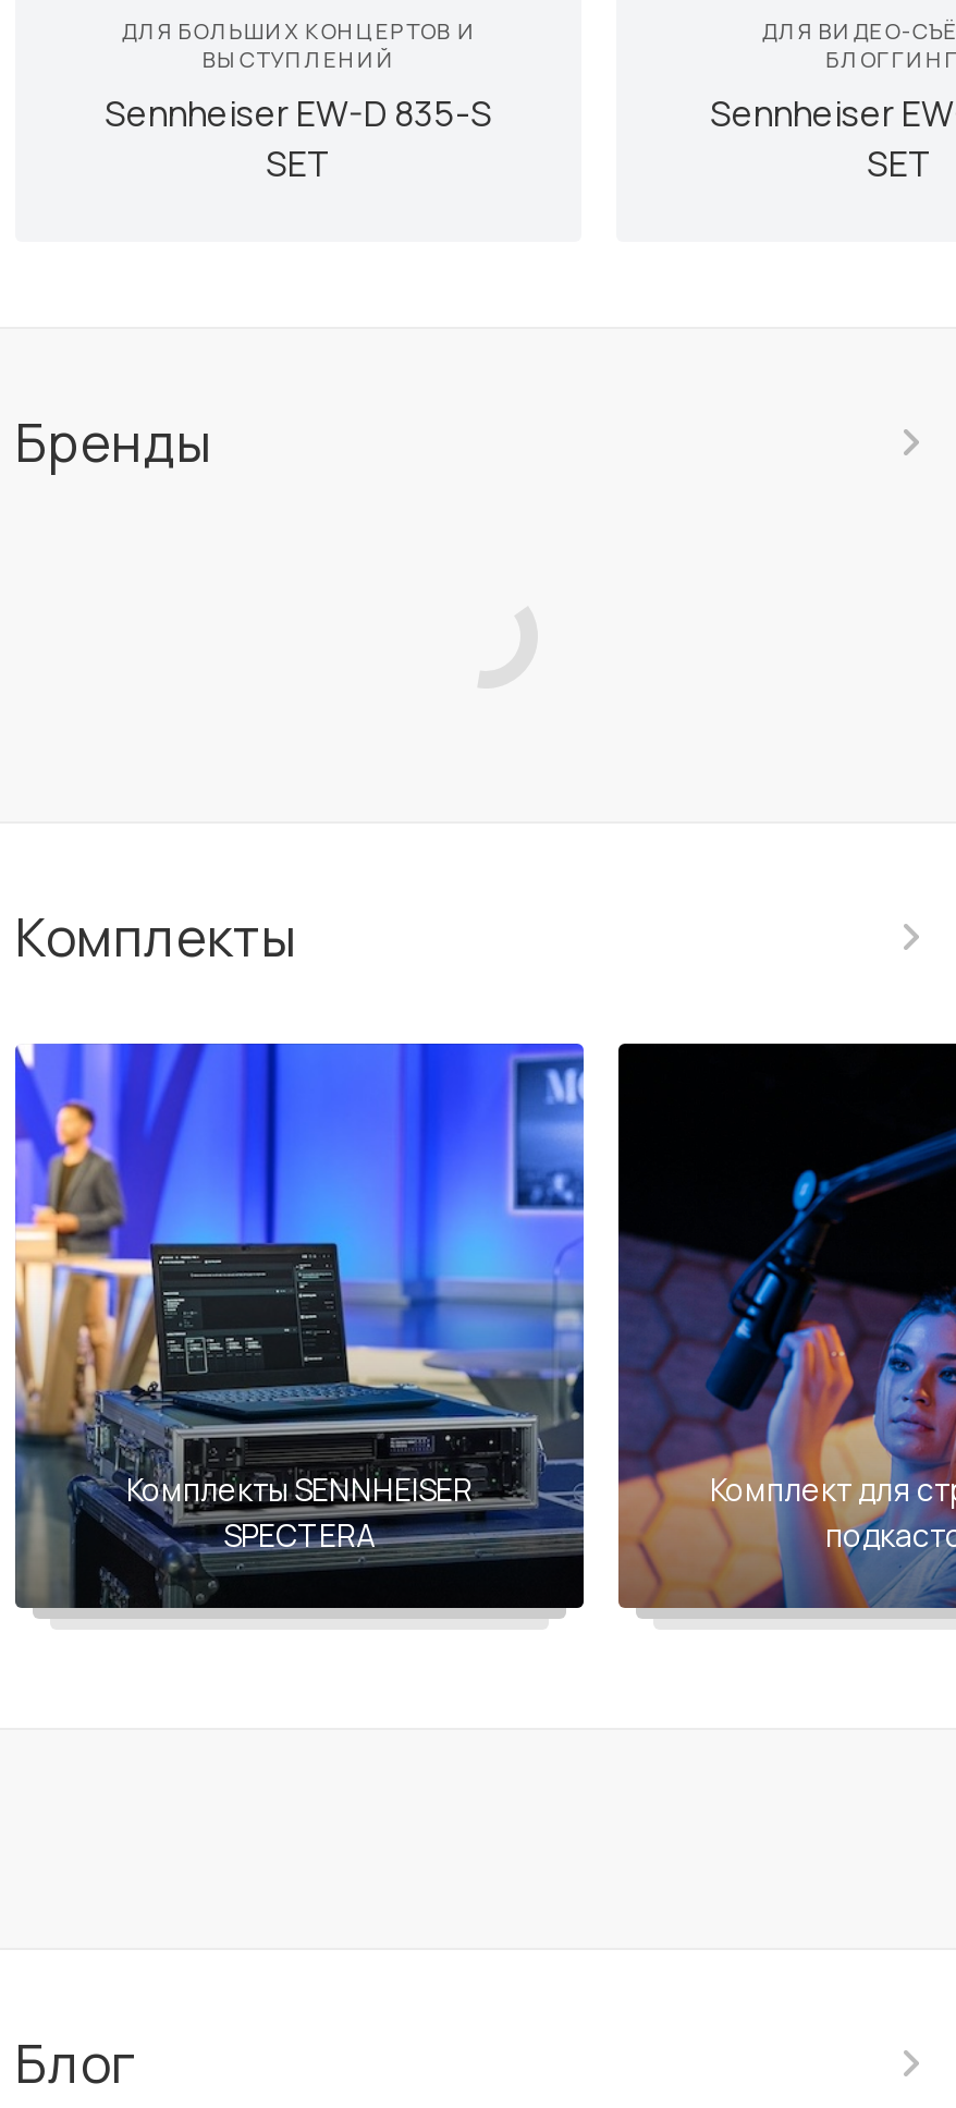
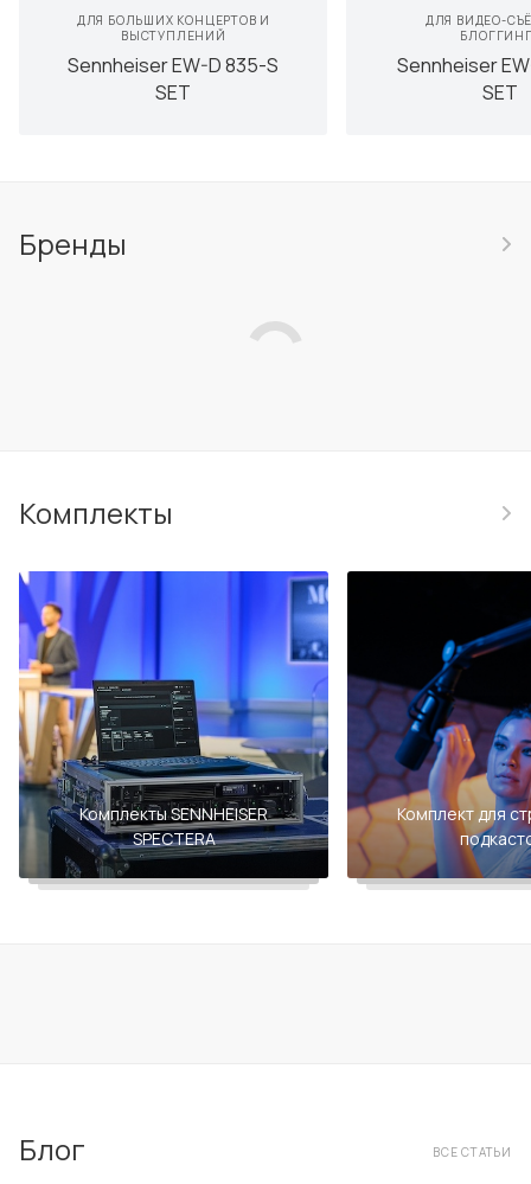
+ ВСЕ СТАТЬИ
